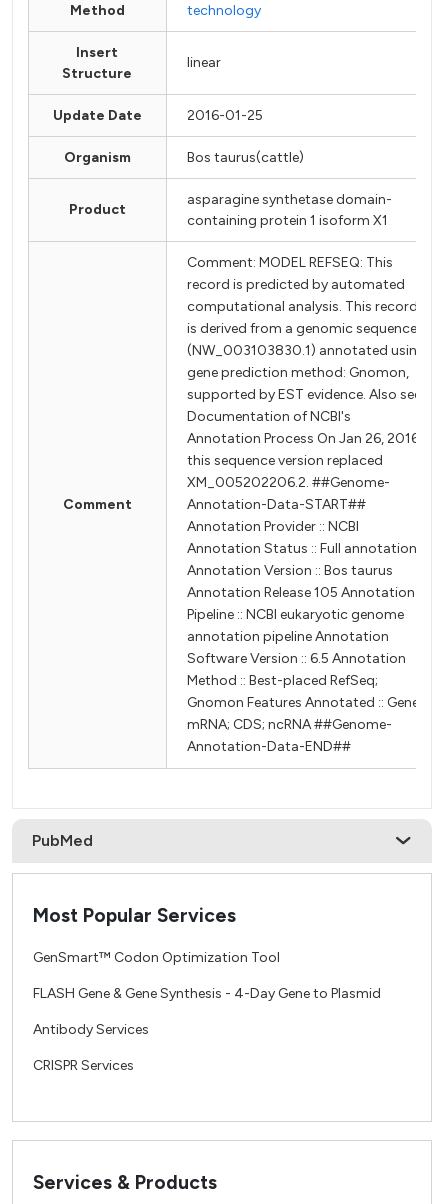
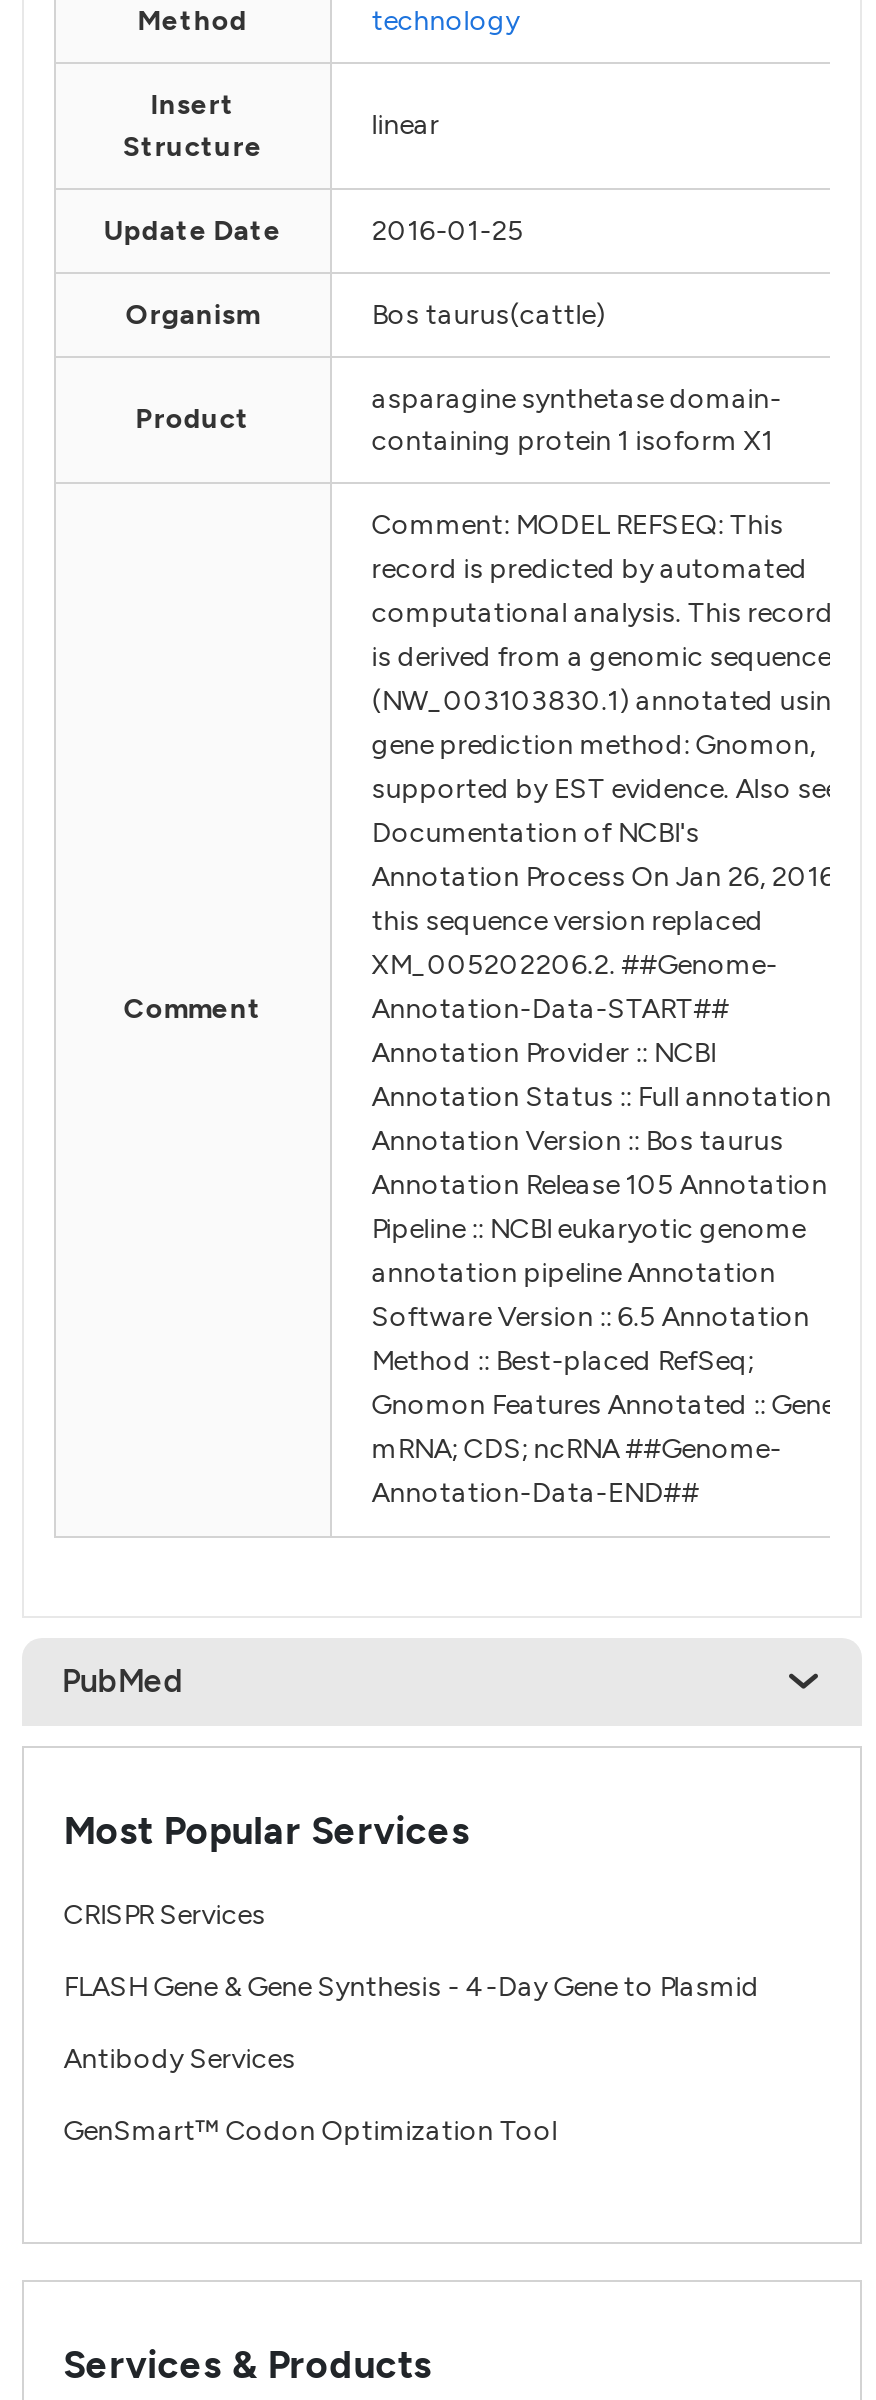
moved down: GenSmart™ Codon Optimization Tool

moved up: CRISPR Services
